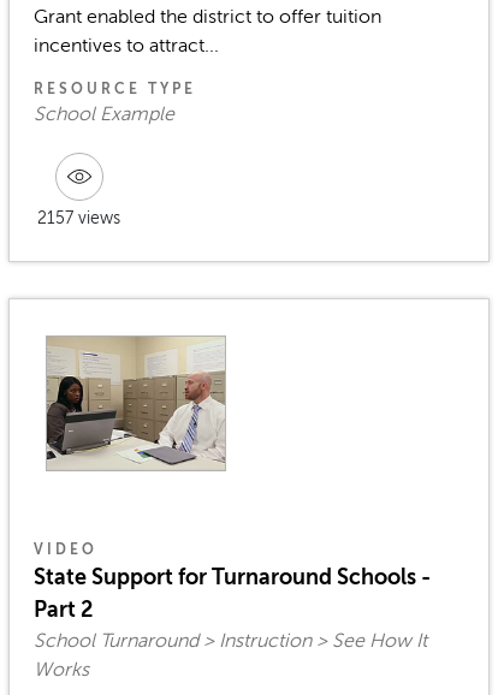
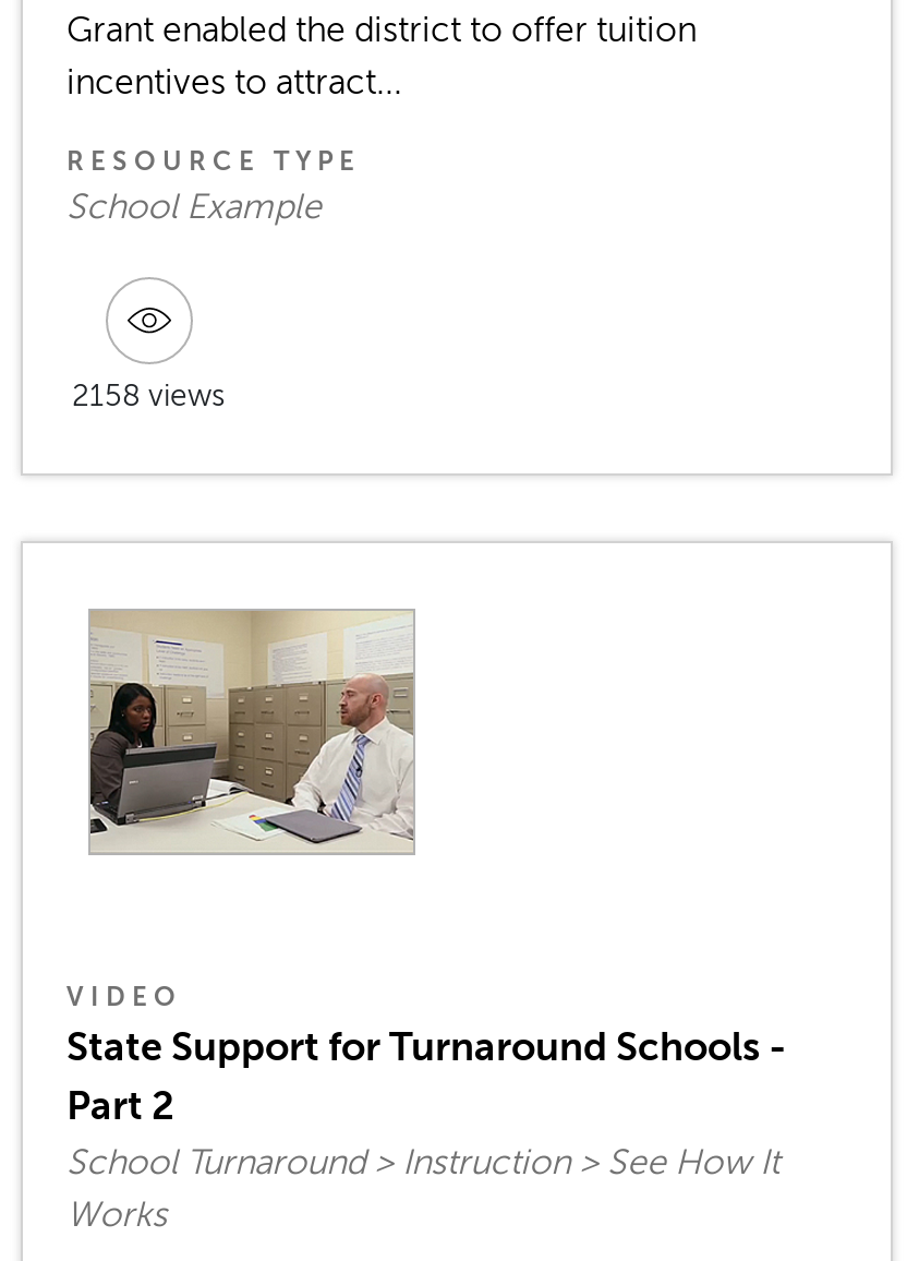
- 2157 views
+ 2158 views
